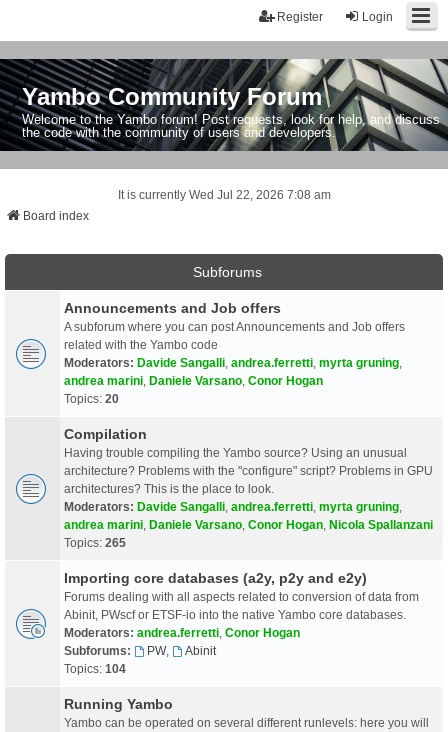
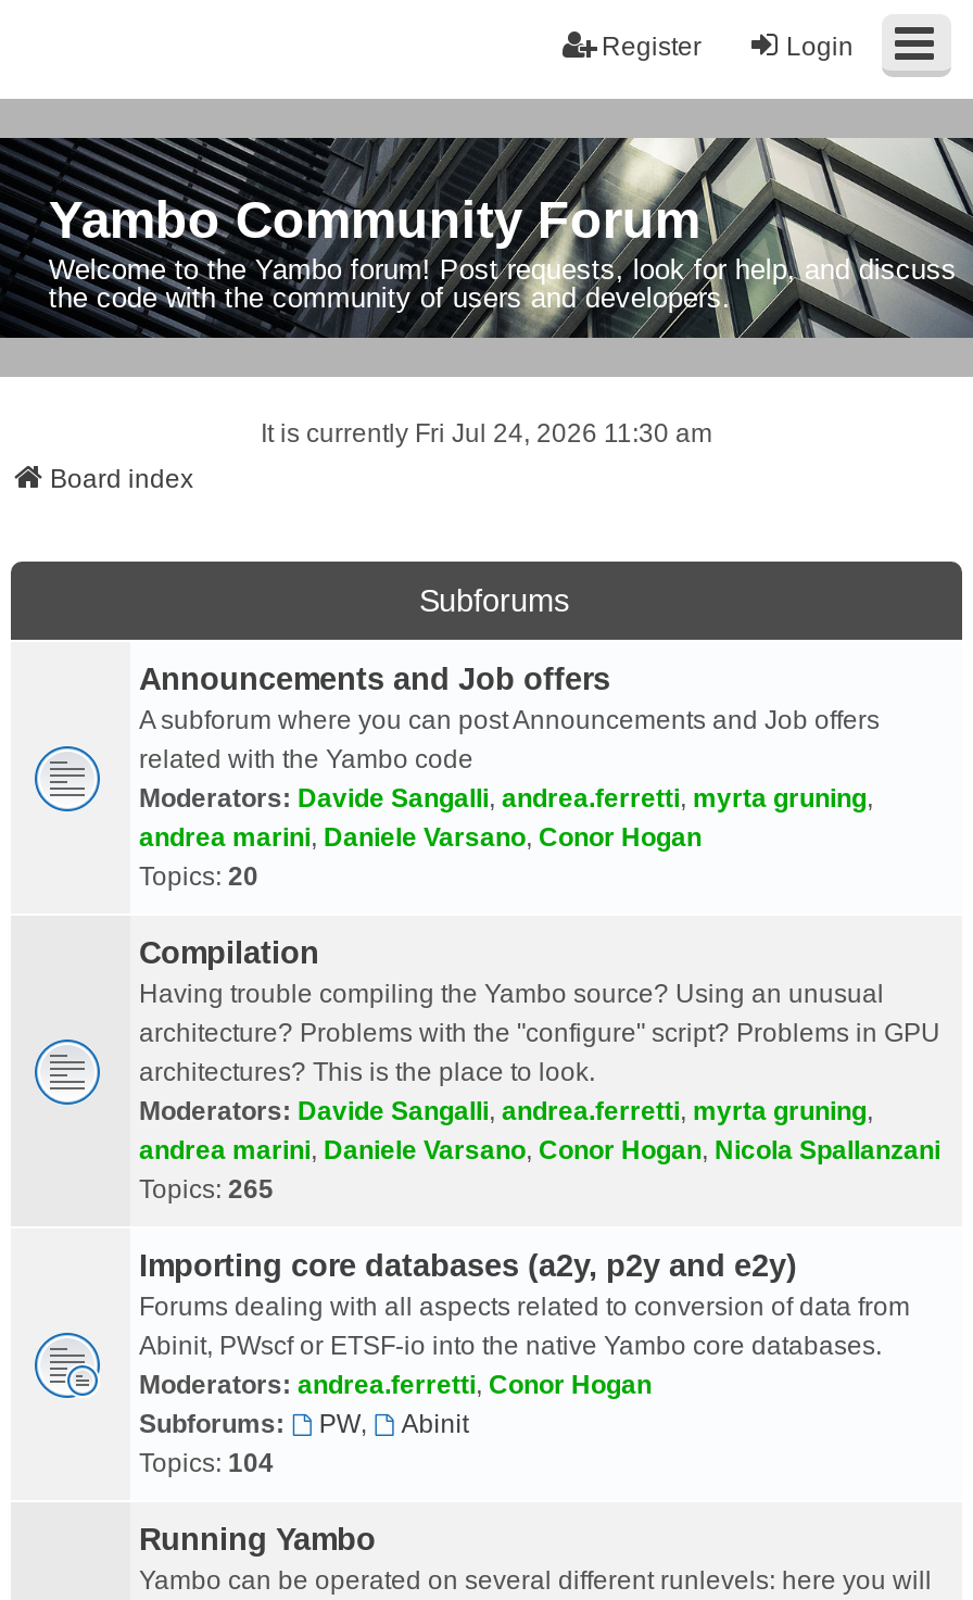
- It is currently Wed Jul 22, 2026 7:08 am
+ It is currently Fri Jul 24, 2026 11:30 am
